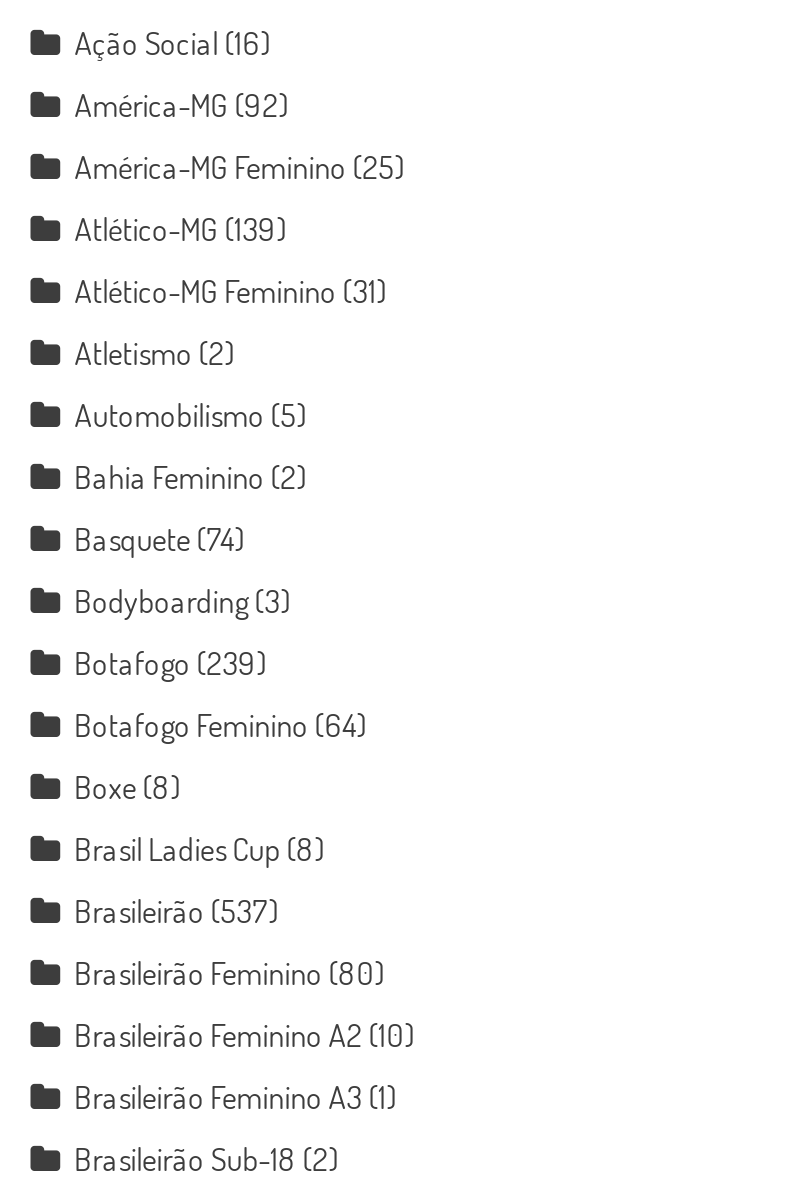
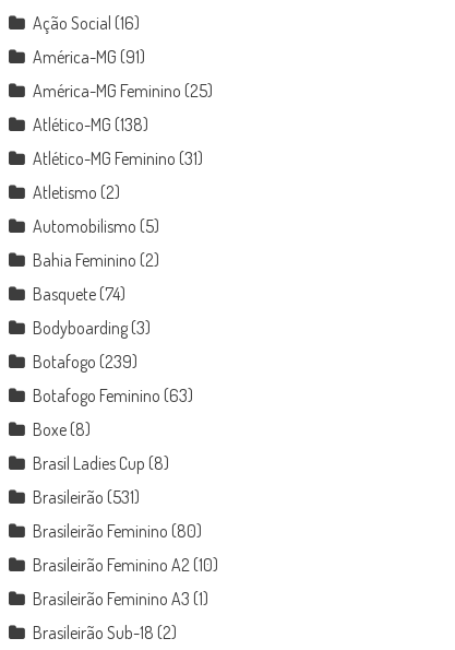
- América-MG (92)
+ América-MG (91)

- Atlético-MG (139)
+ Atlético-MG (138)

- Botafogo Feminino (64)
+ Botafogo Feminino (63)

- Brasileirão (537)
+ Brasileirão (531)
